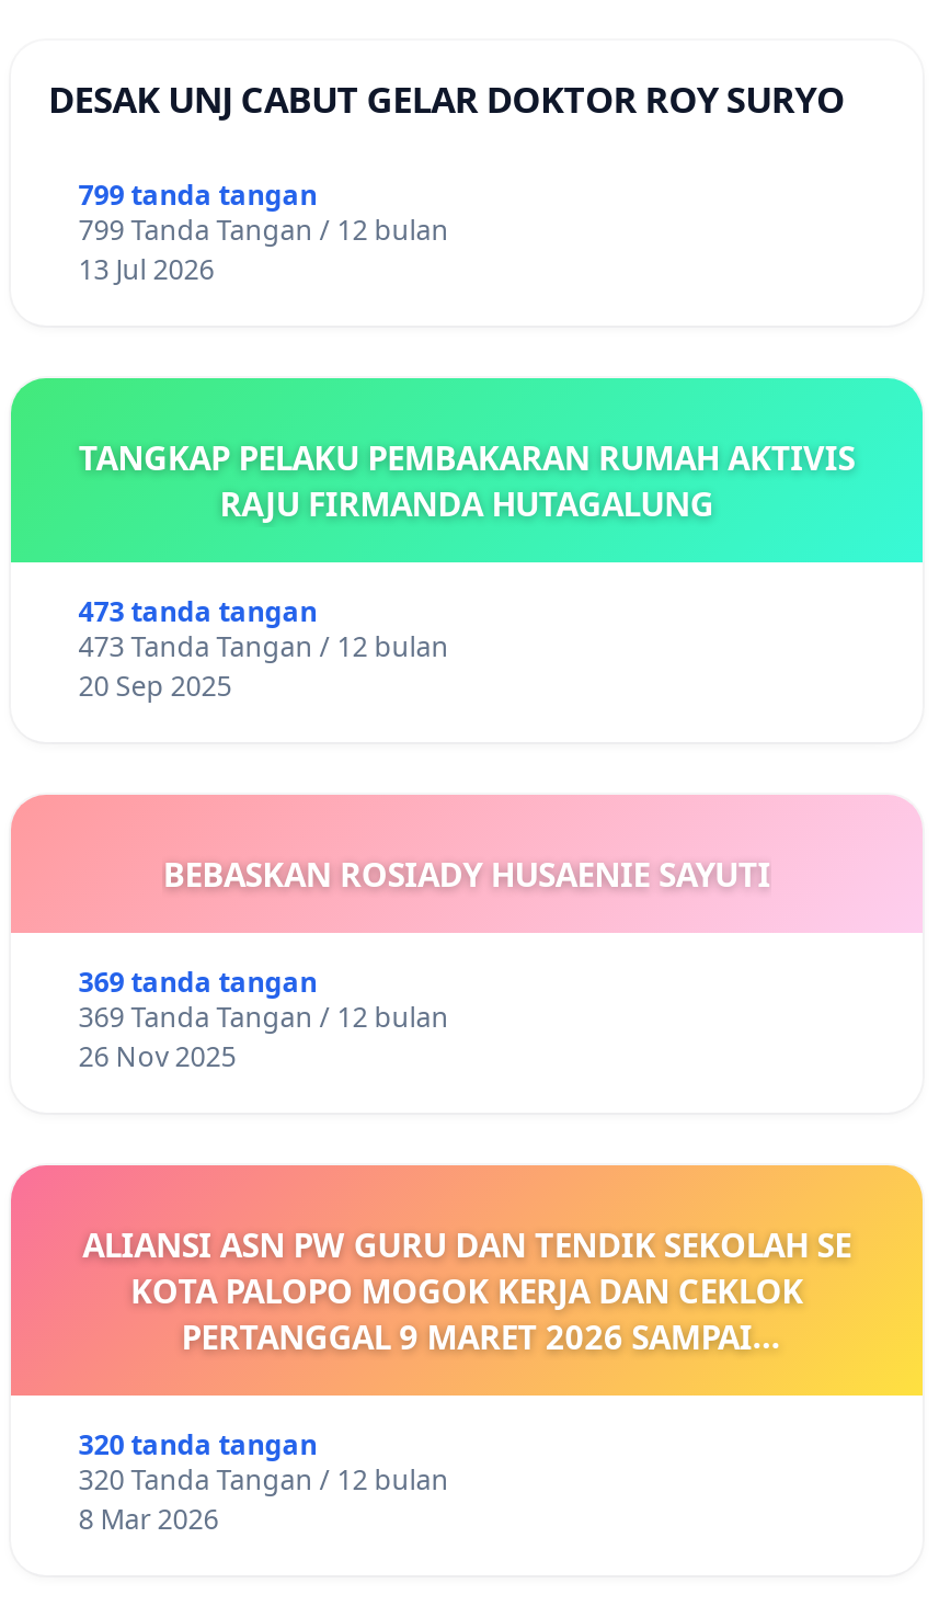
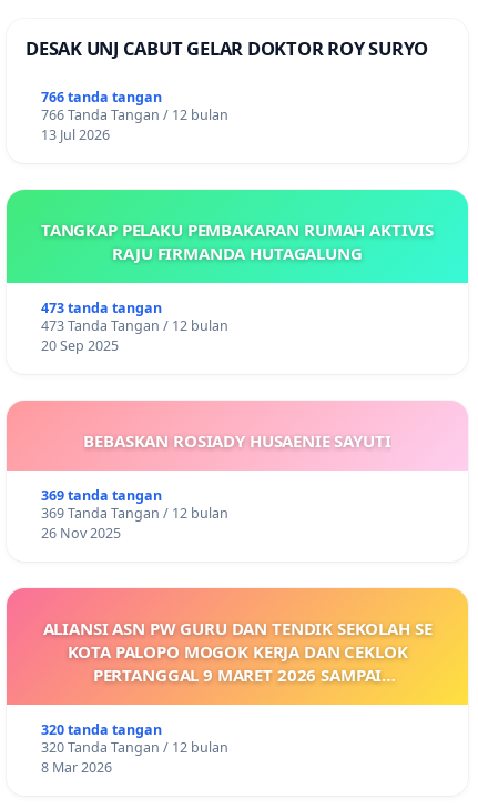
- 799 tanda tangan
+ 766 tanda tangan

- 799 Tanda Tangan / 12 bulan
+ 766 Tanda Tangan / 12 bulan
